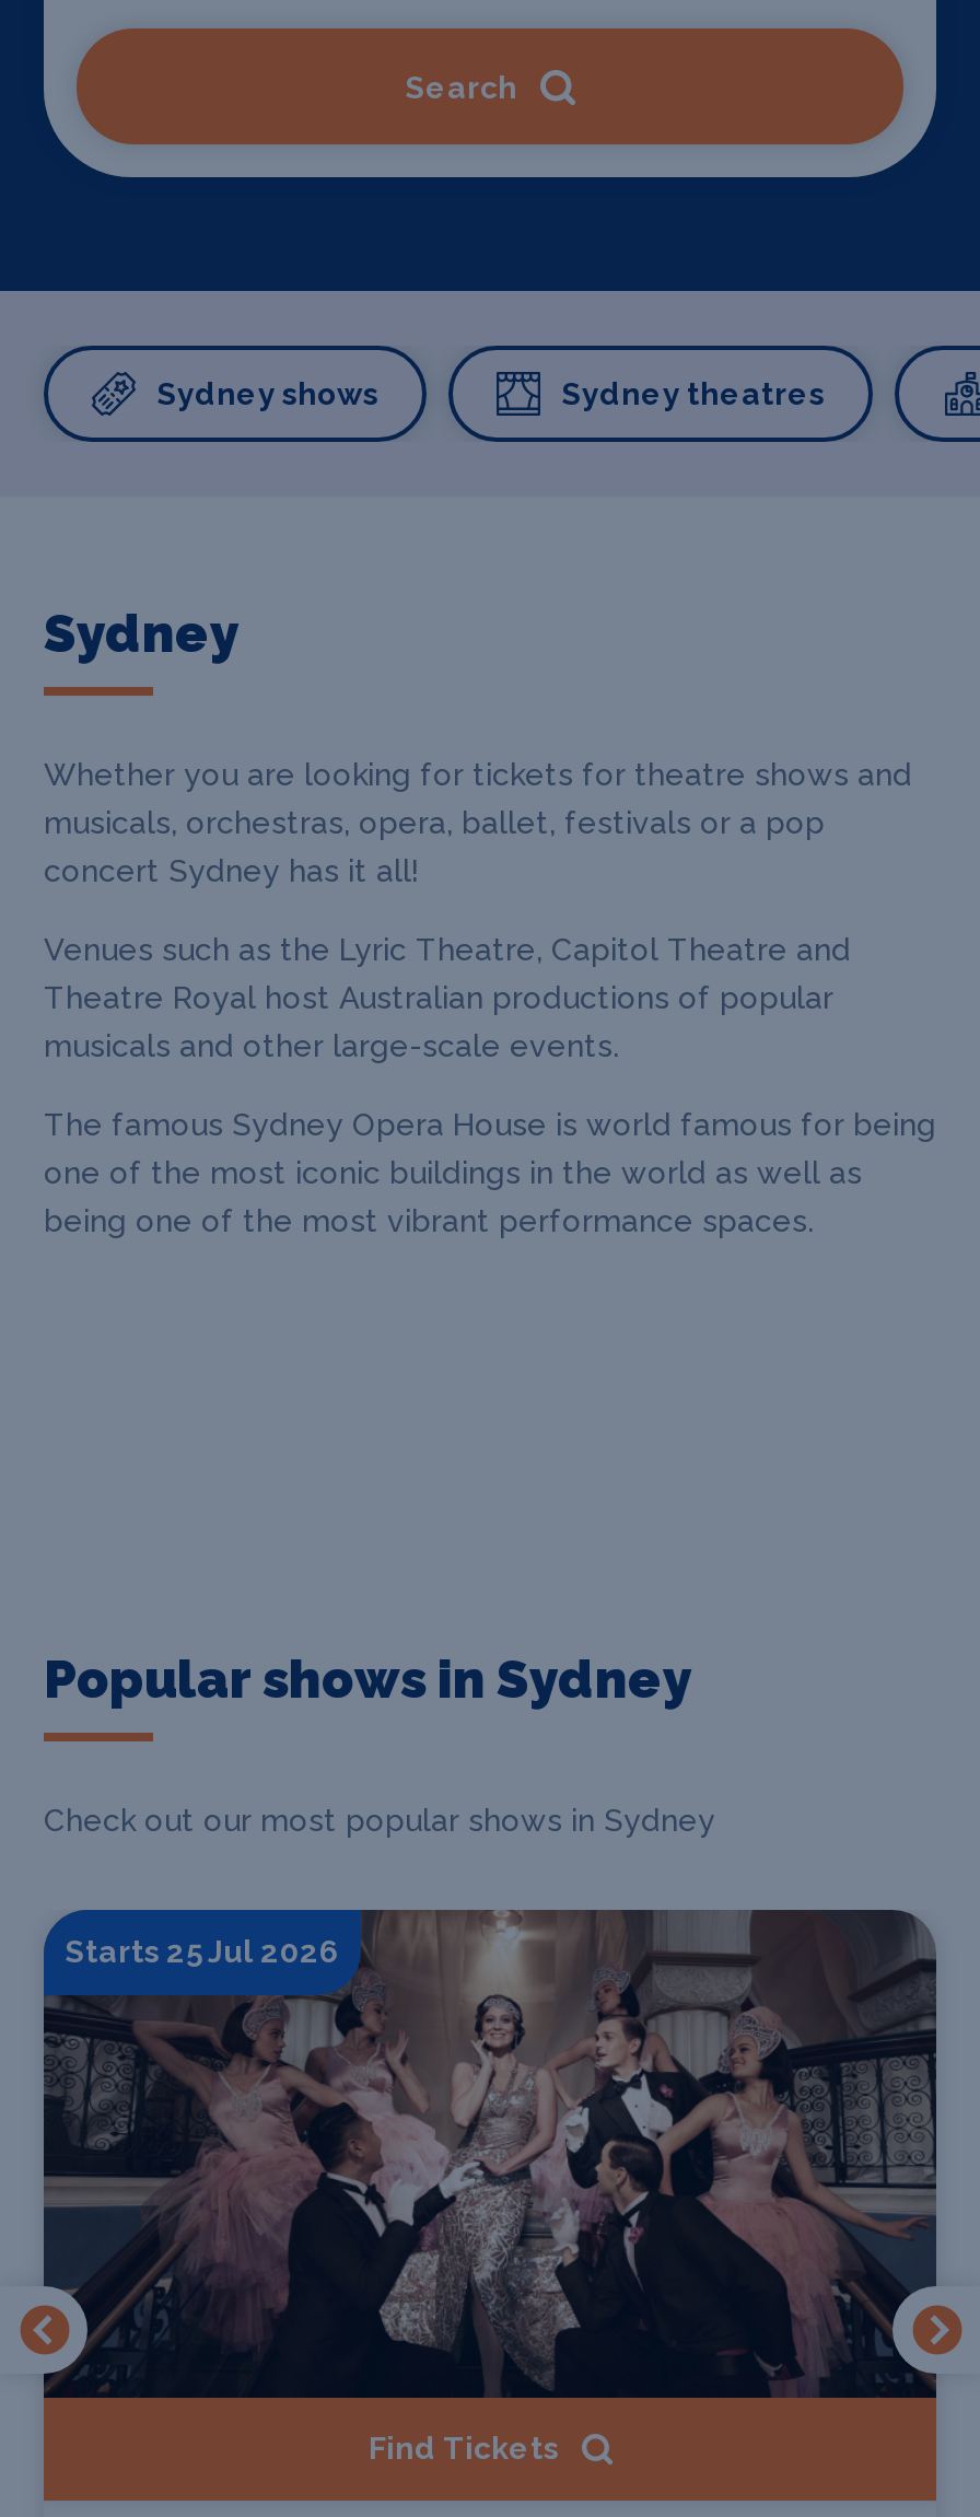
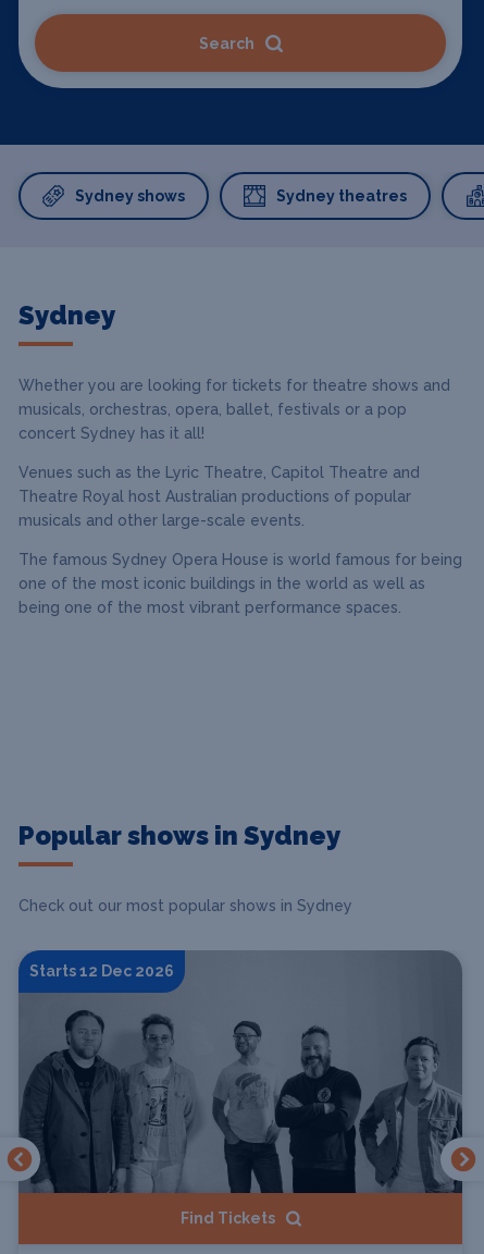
- [image]
- Starts 25 Jul 2026
+ [image]
+ Starts 12 Dec 2026
